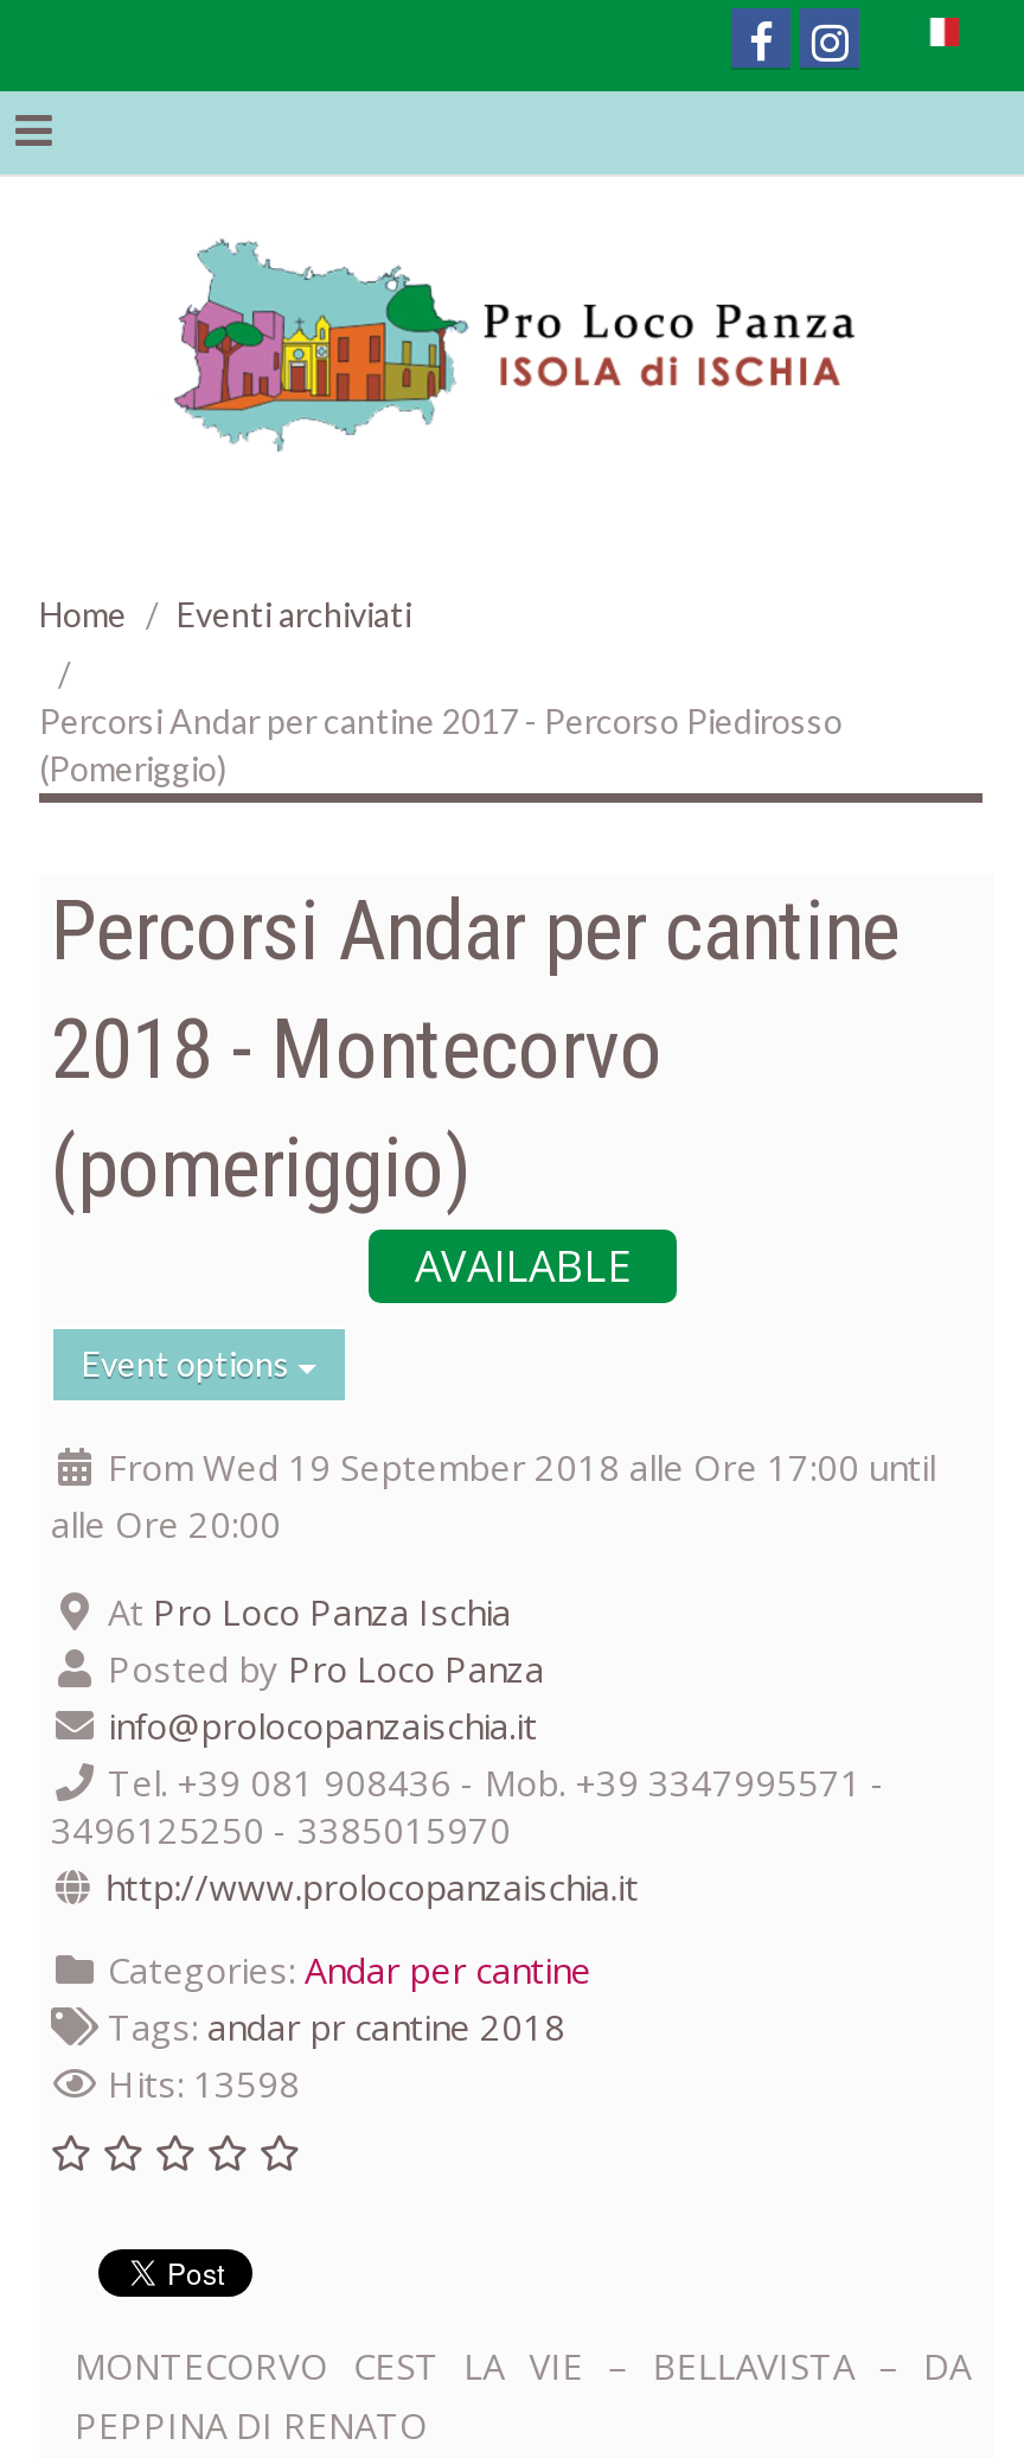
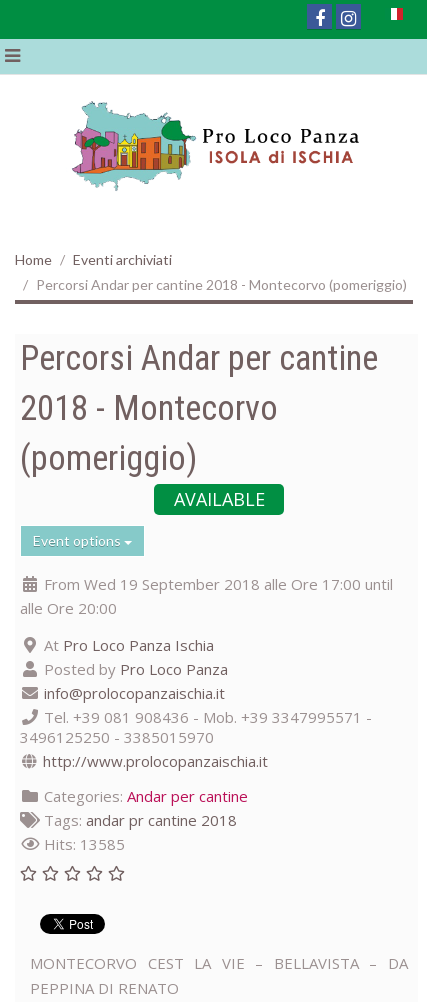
- Percorsi Andar per cantine 2017 - Percorso Piedirosso
- (Pomeriggio)
+ Percorsi Andar per cantine 2018 - Montecorvo (pomeriggio)

- Hits: 13598
+ Hits: 13585
